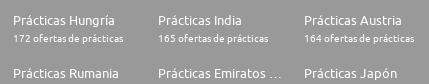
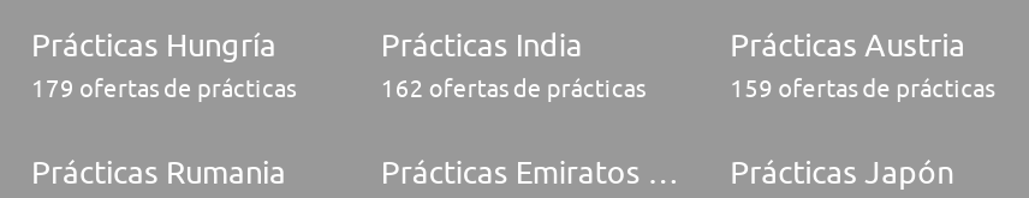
- 172 ofertas de prácticas
+ 179 ofertas de prácticas

- 165 ofertas de prácticas
+ 162 ofertas de prácticas

- 164 ofertas de prácticas
+ 159 ofertas de prácticas
